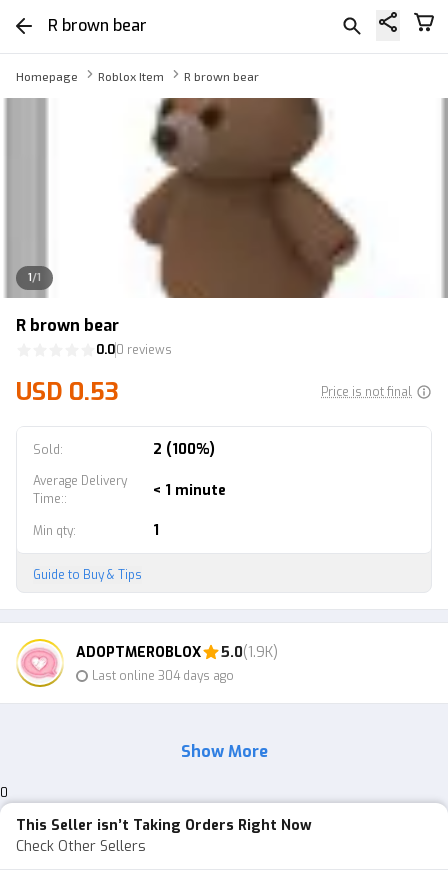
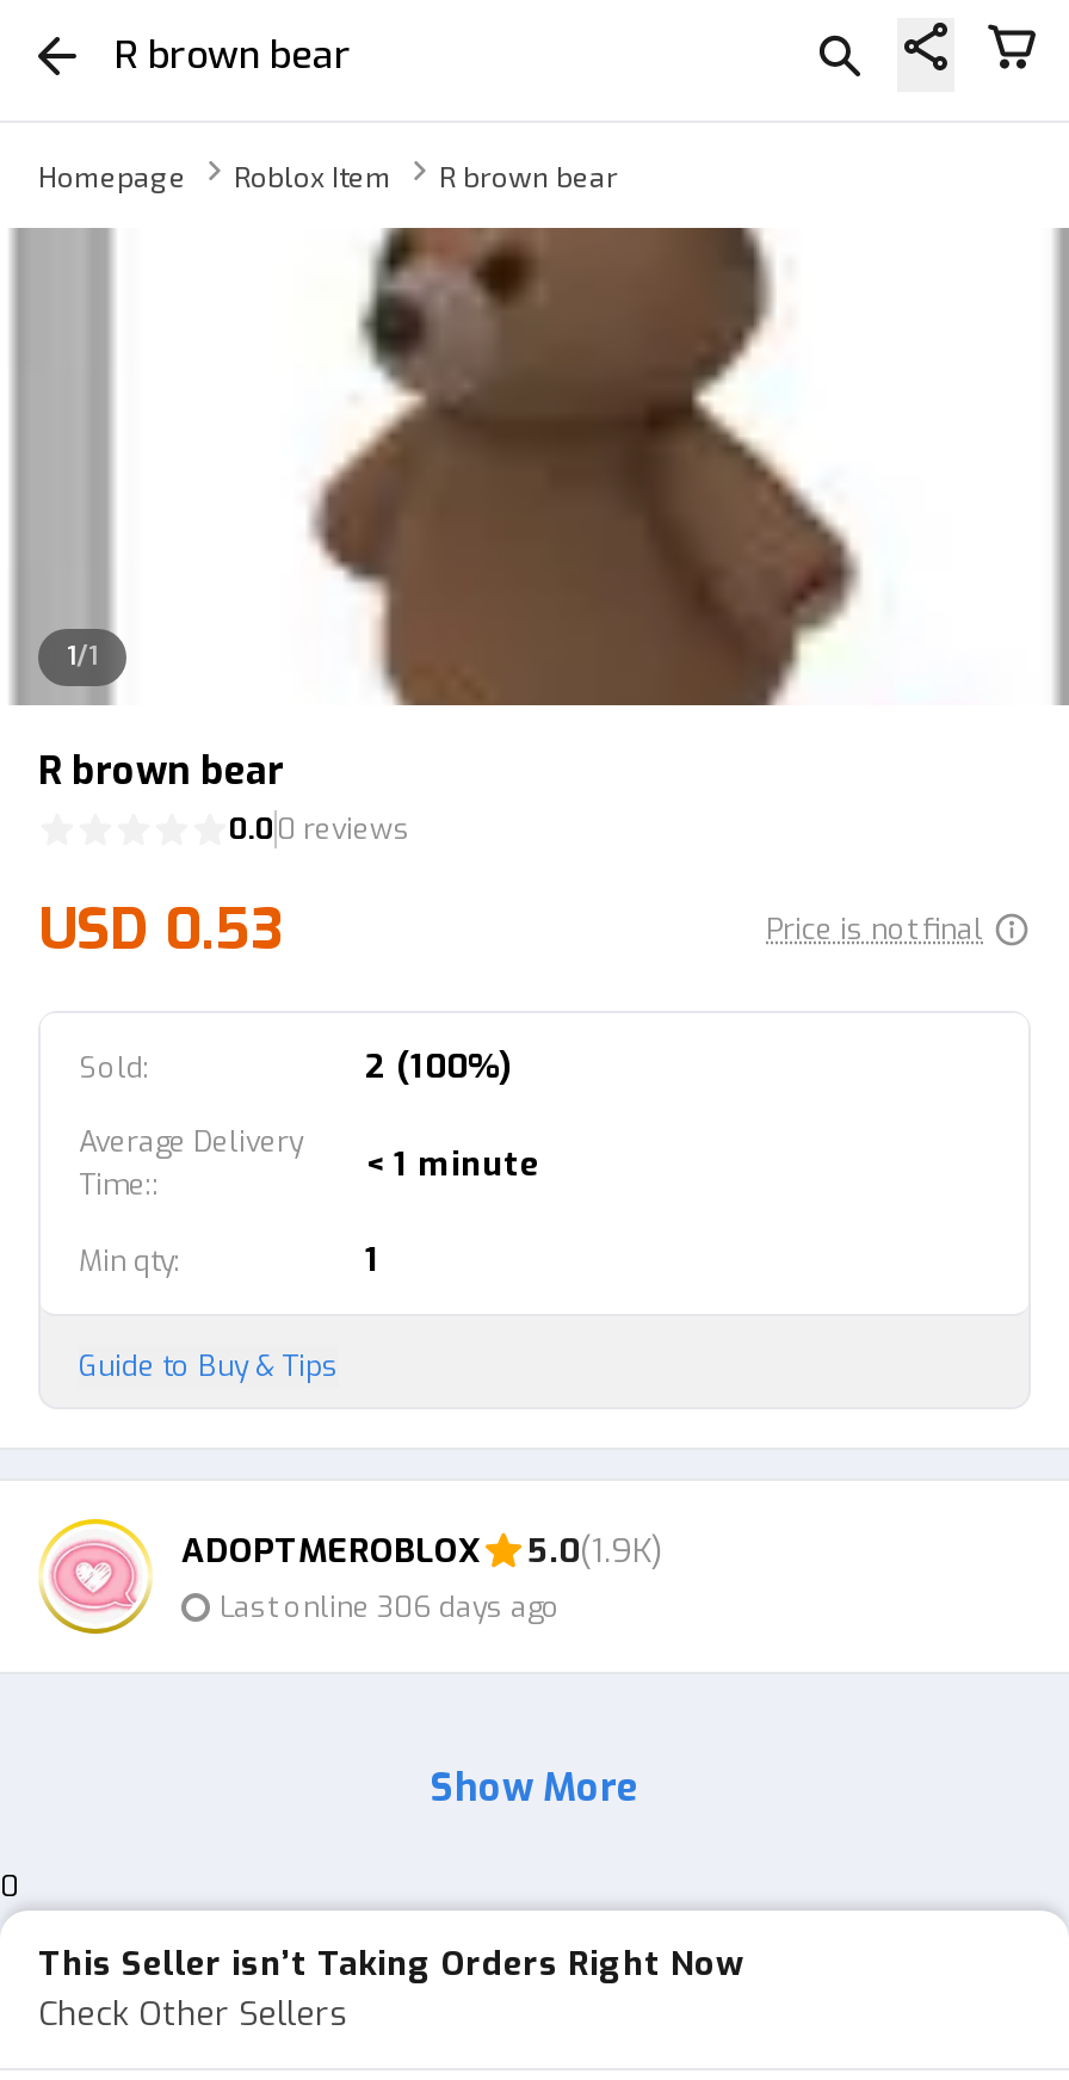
- Last online 304 days ago
+ Last online 306 days ago
